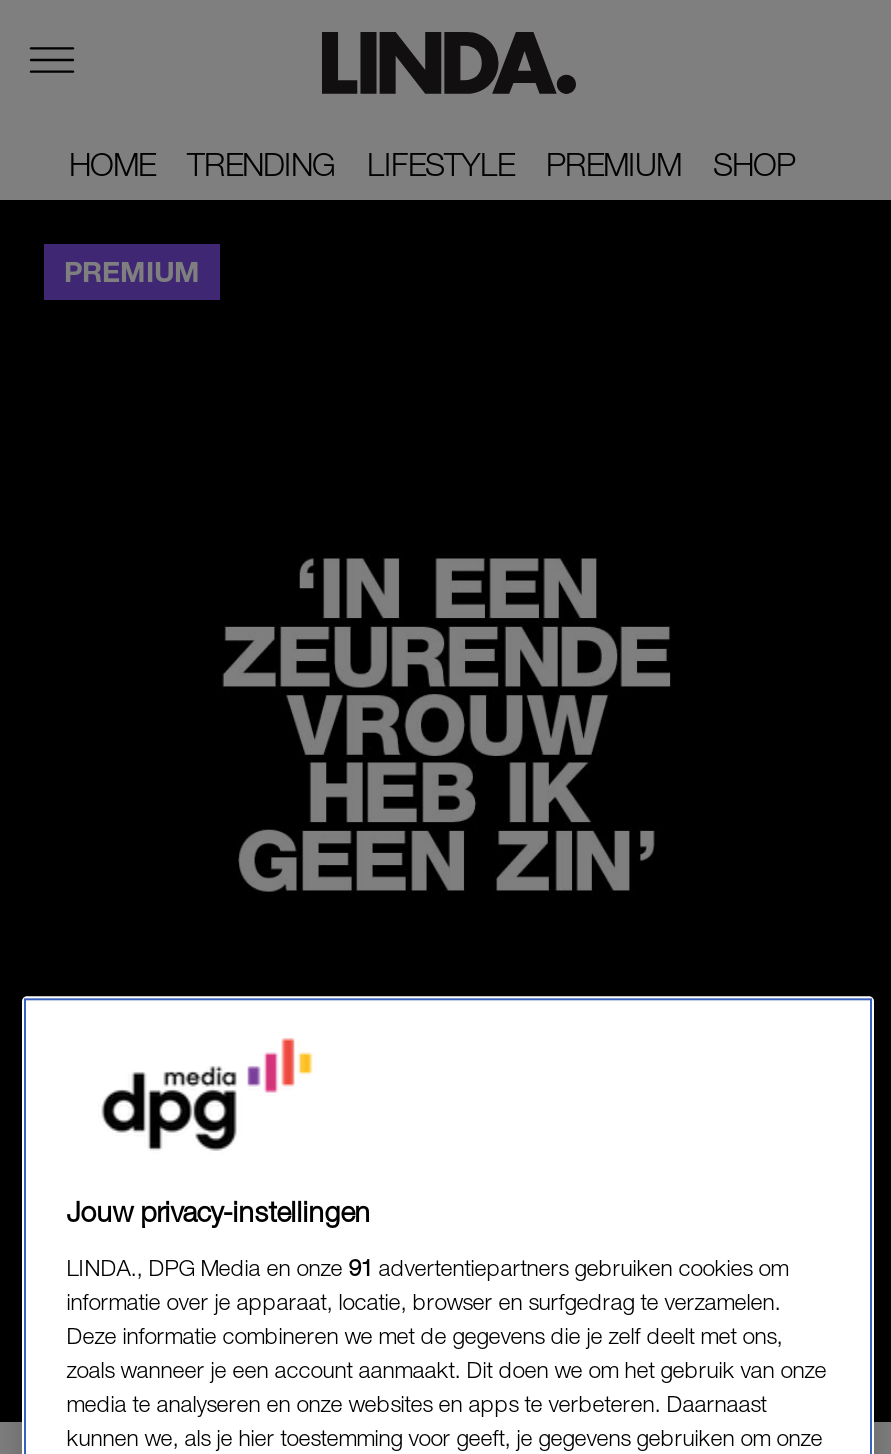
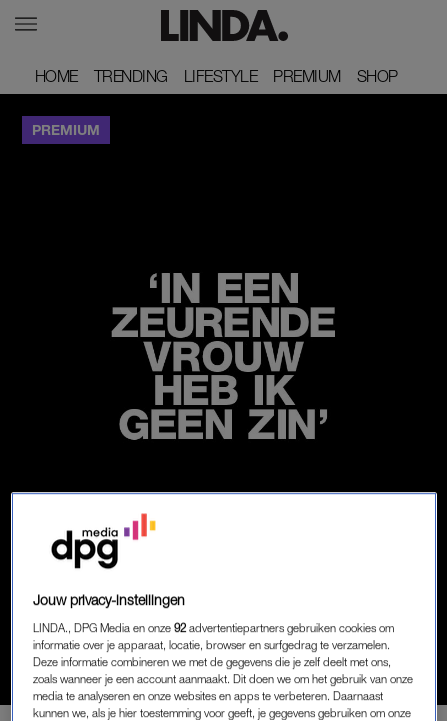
- LINDA., DPG Media en onze 91 advertentiepartners gebruiken cookies om
+ LINDA., DPG Media en onze 92 advertentiepartners gebruiken cookies om
